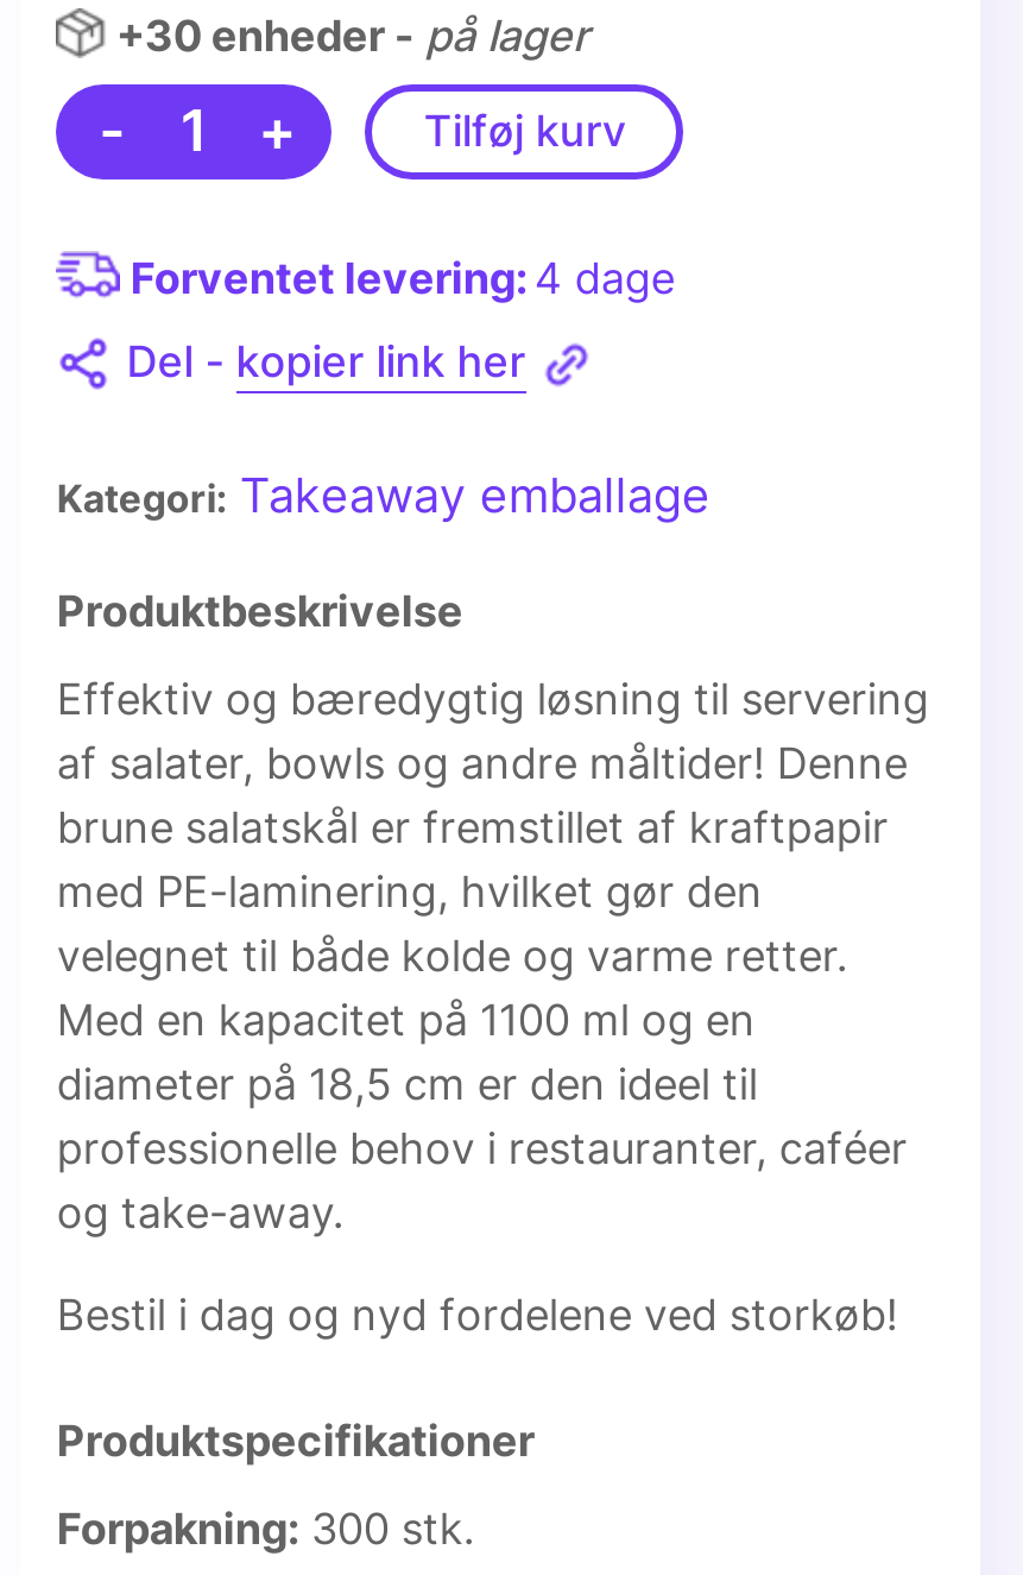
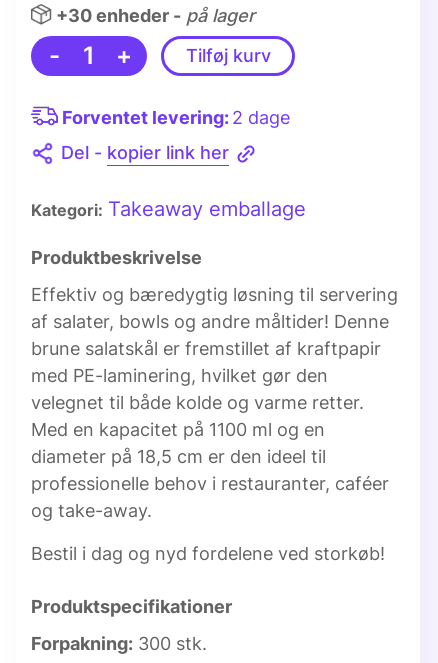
- Forventet levering: 4 dage
+ Forventet levering: 2 dage
